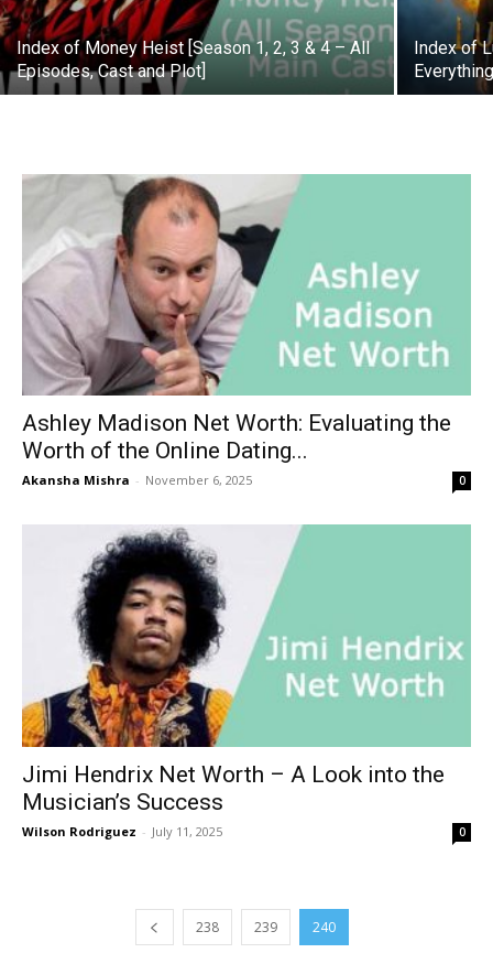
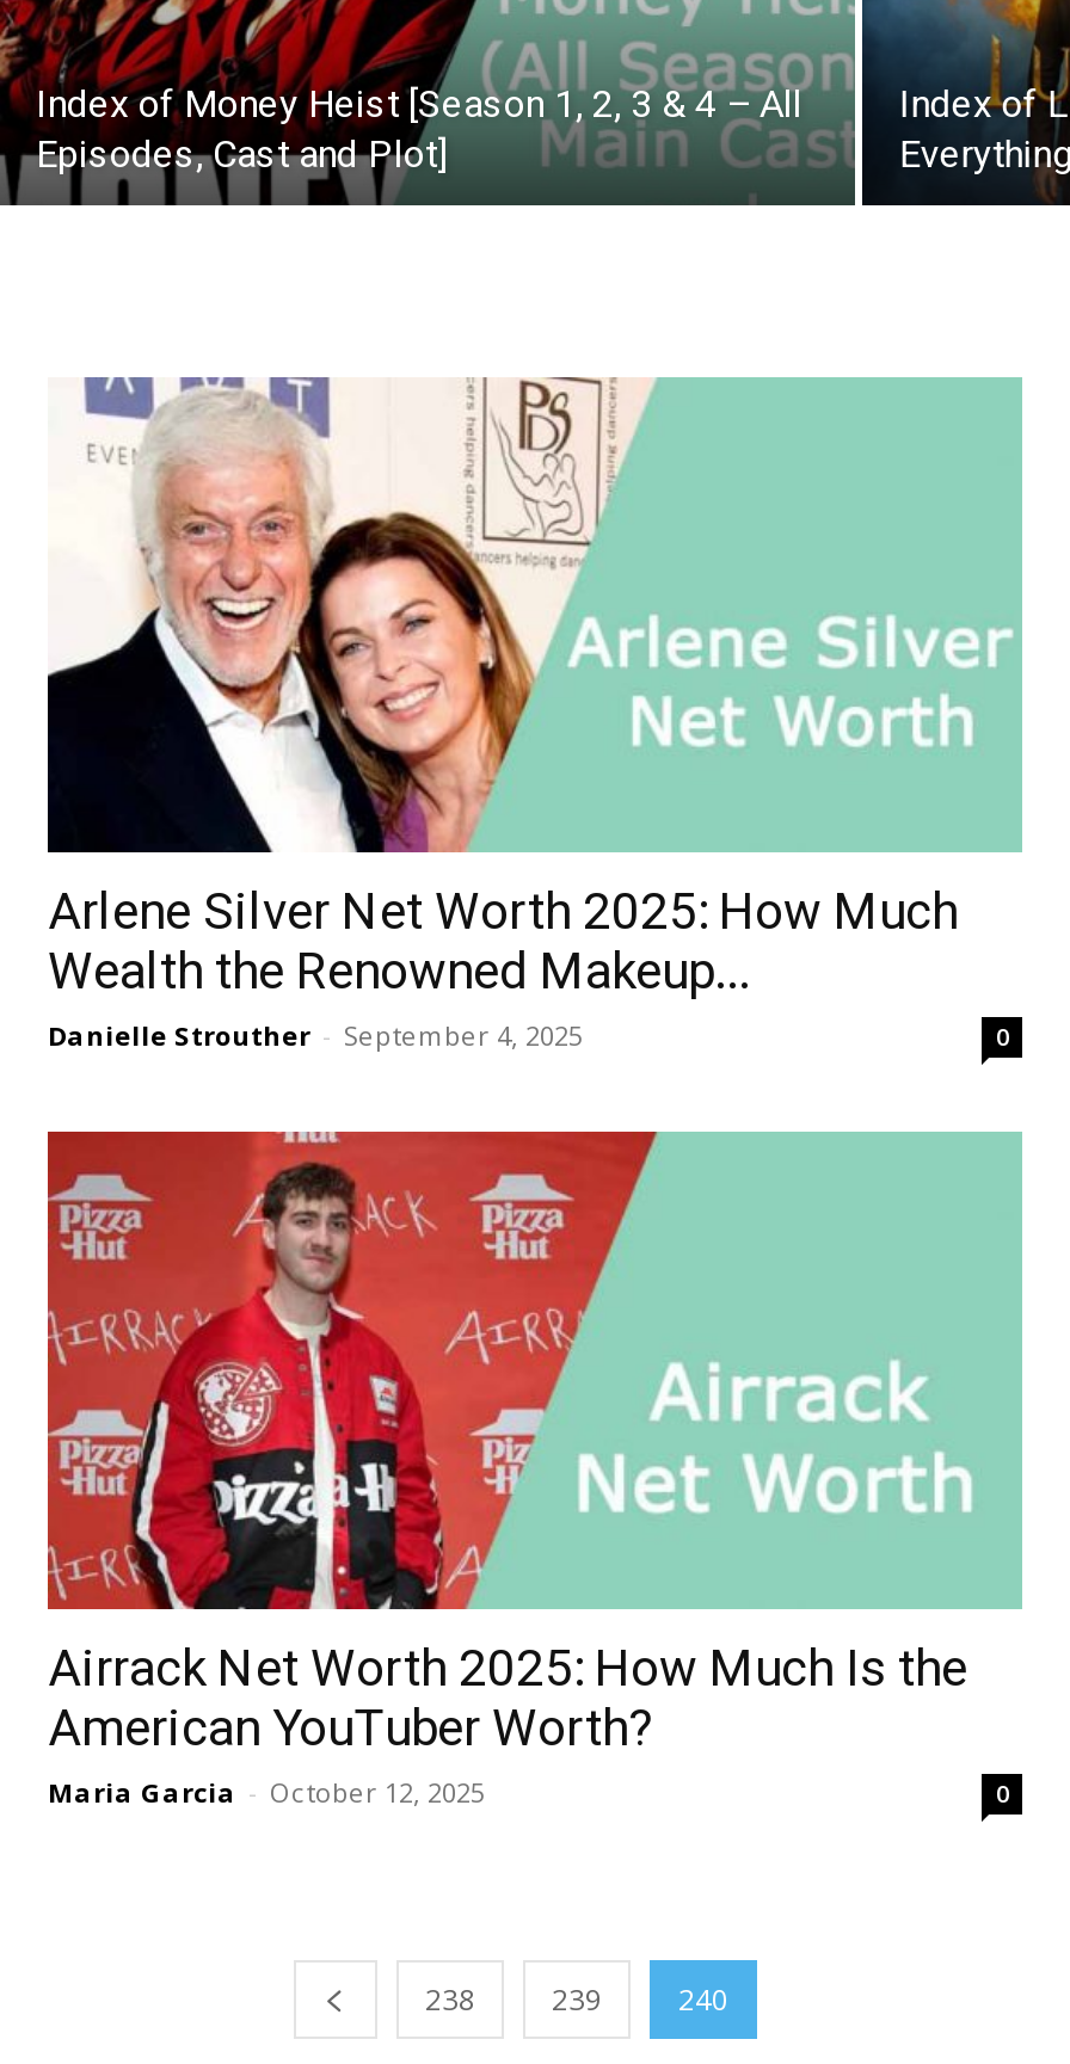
- [image]
- Ashley Madison Net Worth: Evaluating the
- Worth of the Online Dating...
- Akansha Mishra - November 6, 2025
+ [image]
+ Arlene Silver Net Worth 2025: How Much
+ Wealth the Renowned Makeup...
+ Danielle Strouther - September 4, 2025

- [image]
- Jimi Hendrix Net Worth – A Look into the
- Musician’s Success
- Wilson Rodriguez - July 11, 2025
+ [image]
+ Airrack Net Worth 2025: How Much Is the
+ American YouTuber Worth?
+ Maria Garcia - October 12, 2025
